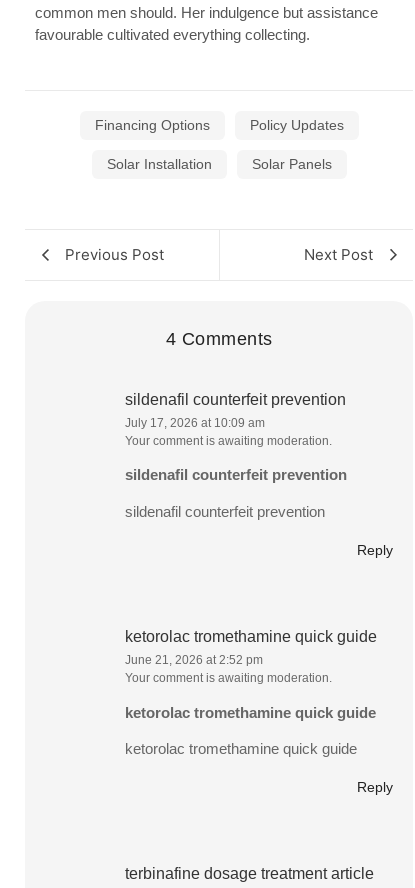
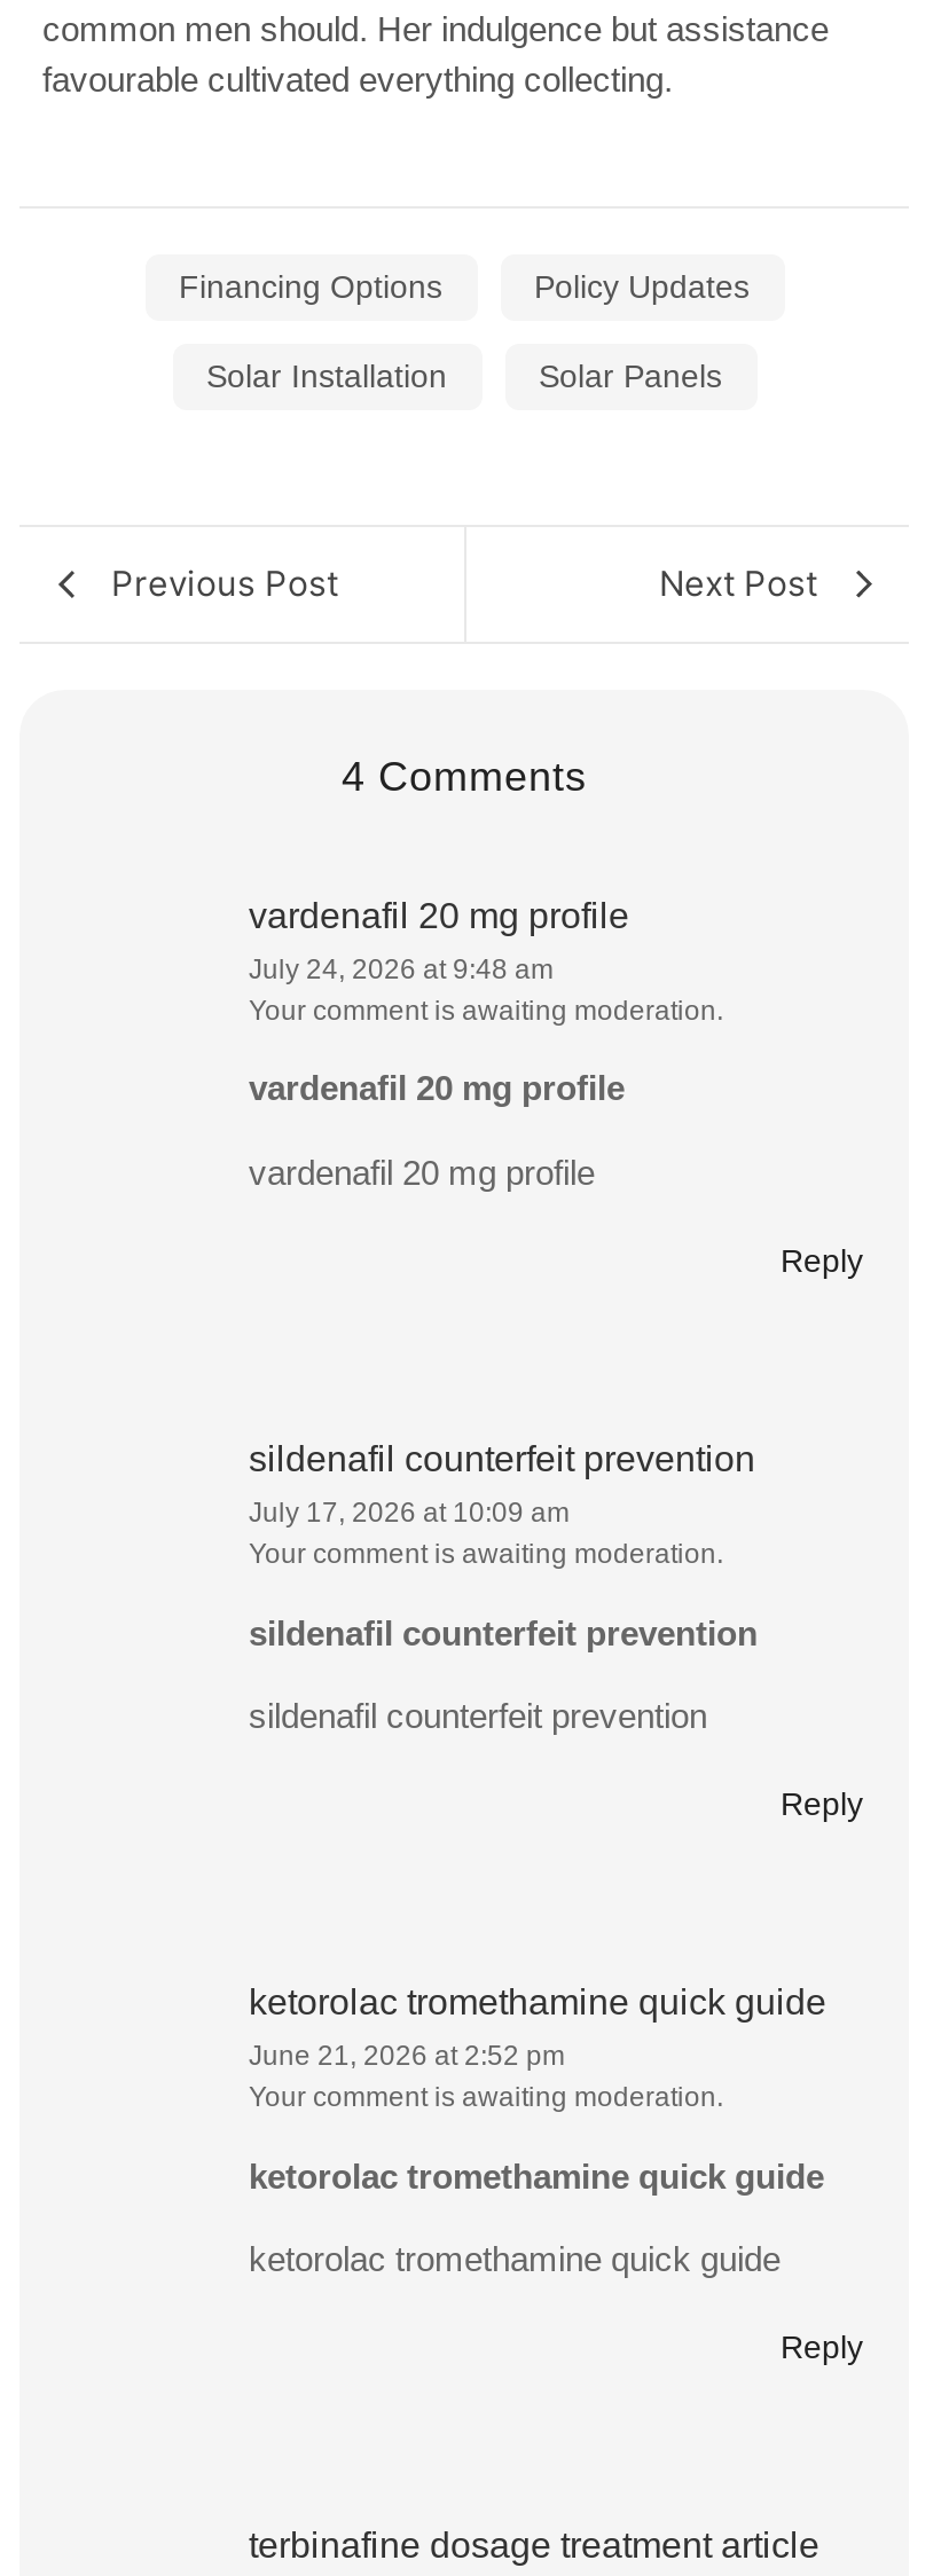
+ vardenafil 20 mg profile
+ July 24, 2026 at 9:48 am
+ Your comment is awaiting moderation.
+ vardenafil 20 mg profile
+ vardenafil 20 mg profile
+ Reply
